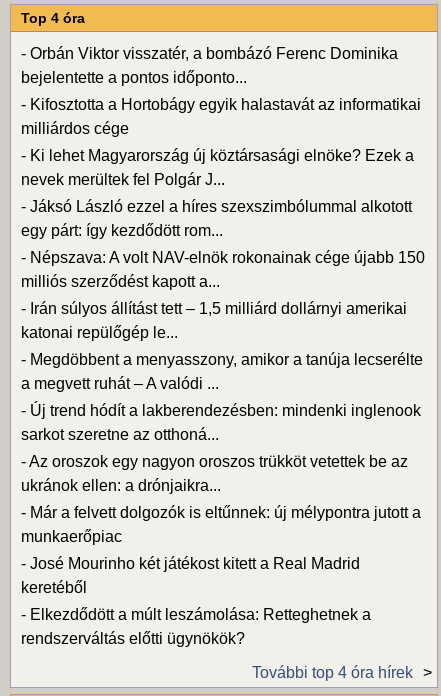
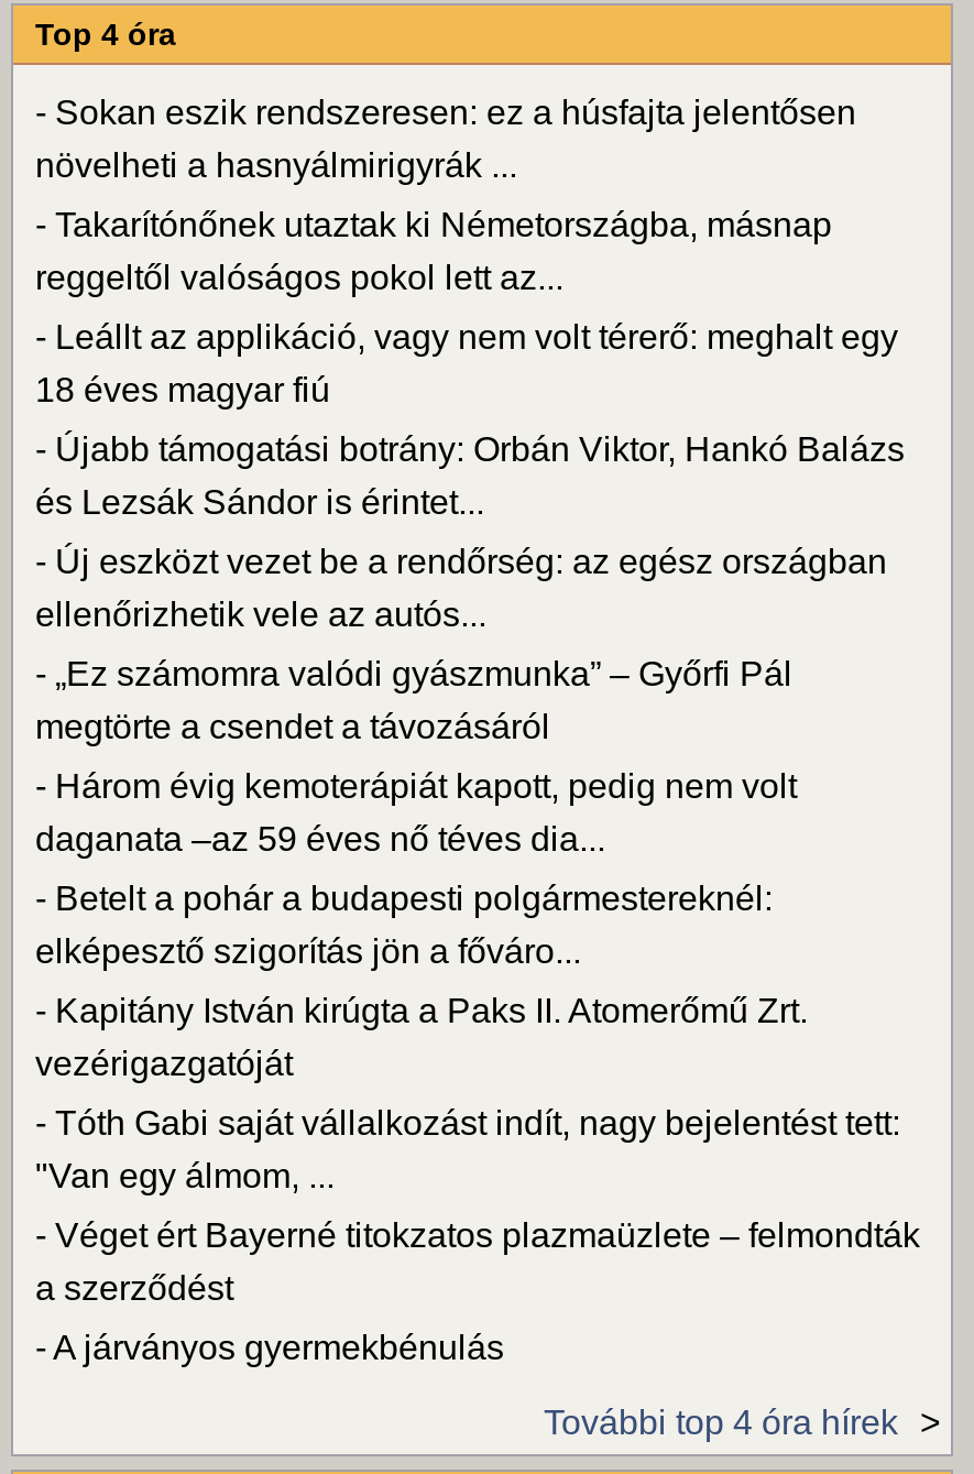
- - Orbán Viktor visszatér, a bombázó Ferenc Dominika
- bejelentette a pontos időponto...
+ - Sokan eszik rendszeresen: ez a húsfajta jelentősen
+ növelheti a hasnyálmirigyrák ...

- - Kifosztotta a Hortobágy egyik halastavát az informatikai
- milliárdos cége
+ - Takarítónőnek utaztak ki Németországba, másnap
+ reggeltől valóságos pokol lett az...

- - Ki lehet Magyarország új köztársasági elnöke? Ezek a
- nevek merültek fel Polgár J...
+ - Leállt az applikáció, vagy nem volt térerő: meghalt egy
+ 18 éves magyar fiú

- - Jáksó László ezzel a híres szexszimbólummal alkotott
- egy párt: így kezdődött rom...
+ - Újabb támogatási botrány: Orbán Viktor, Hankó Balázs
+ és Lezsák Sándor is érintet...

- - Népszava: A volt NAV-elnök rokonainak cége újabb 150
- milliós szerződést kapott a...
+ - Új eszközt vezet be a rendőrség: az egész országban
+ ellenőrizhetik vele az autós...

- - Irán súlyos állítást tett – 1,5 milliárd dollárnyi amerikai
- katonai repülőgép le...
+ - „Ez számomra valódi gyászmunka” – Győrfi Pál
+ megtörte a csendet a távozásáról

- - Megdöbbent a menyasszony, amikor a tanúja lecserélte
- a megvett ruhát – A valódi ...
+ - Három évig kemoterápiát kapott, pedig nem volt
+ daganata –az 59 éves nő téves dia...

- - Új trend hódít a lakberendezésben: mindenki inglenook
- sarkot szeretne az otthoná...
+ - Betelt a pohár a budapesti polgármestereknél:
+ elképesztő szigorítás jön a főváro...

- - Az oroszok egy nagyon oroszos trükköt vetettek be az
- ukránok ellen: a drónjaikra...
+ - Kapitány István kirúgta a Paks II. Atomerőmű Zrt.
+ vezérigazgatóját

- - Már a felvett dolgozók is eltűnnek: új mélypontra jutott a
- munkaerőpiac
+ - Tóth Gabi saját vállalkozást indít, nagy bejelentést tett:
+ "Van egy álmom, ...

- - José Mourinho két játékost kitett a Real Madrid
- keretéből
+ - Véget ért Bayerné titokzatos plazmaüzlete – felmondták
+ a szerződést

- - Elkezdődött a múlt leszámolása: Retteghetnek a
- rendszerváltás előtti ügynökök?
+ - A járványos gyermekbénulás
